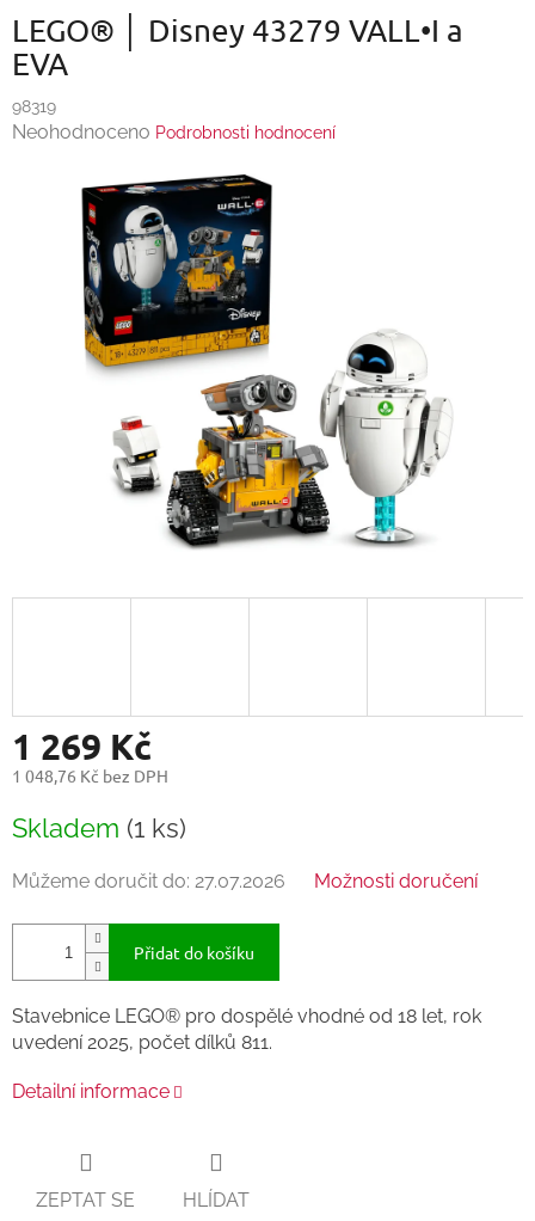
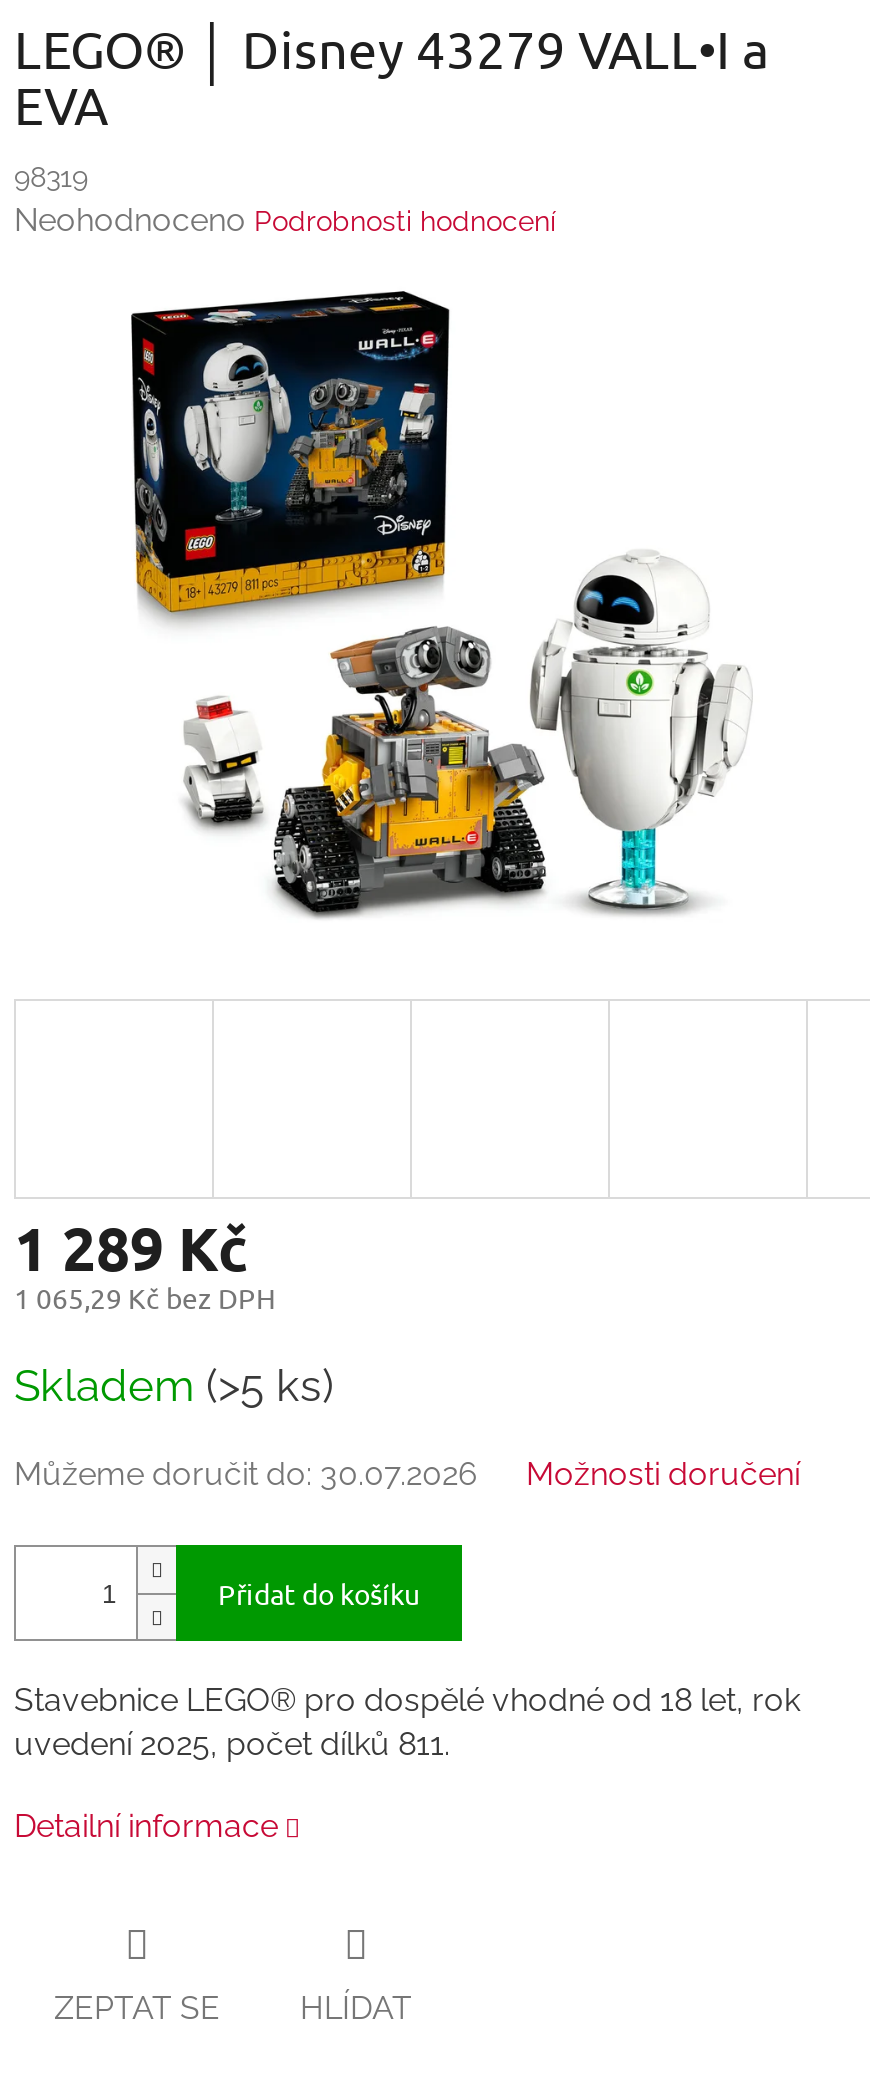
- 1 269 Kč
+ 1 289 Kč

- 1 048,76 Kč bez DPH
+ 1 065,29 Kč bez DPH

- Skladem (1 ks)
+ Skladem (>5 ks)

- Můžeme doručit do: 27.07.2026
+ Můžeme doručit do: 30.07.2026
